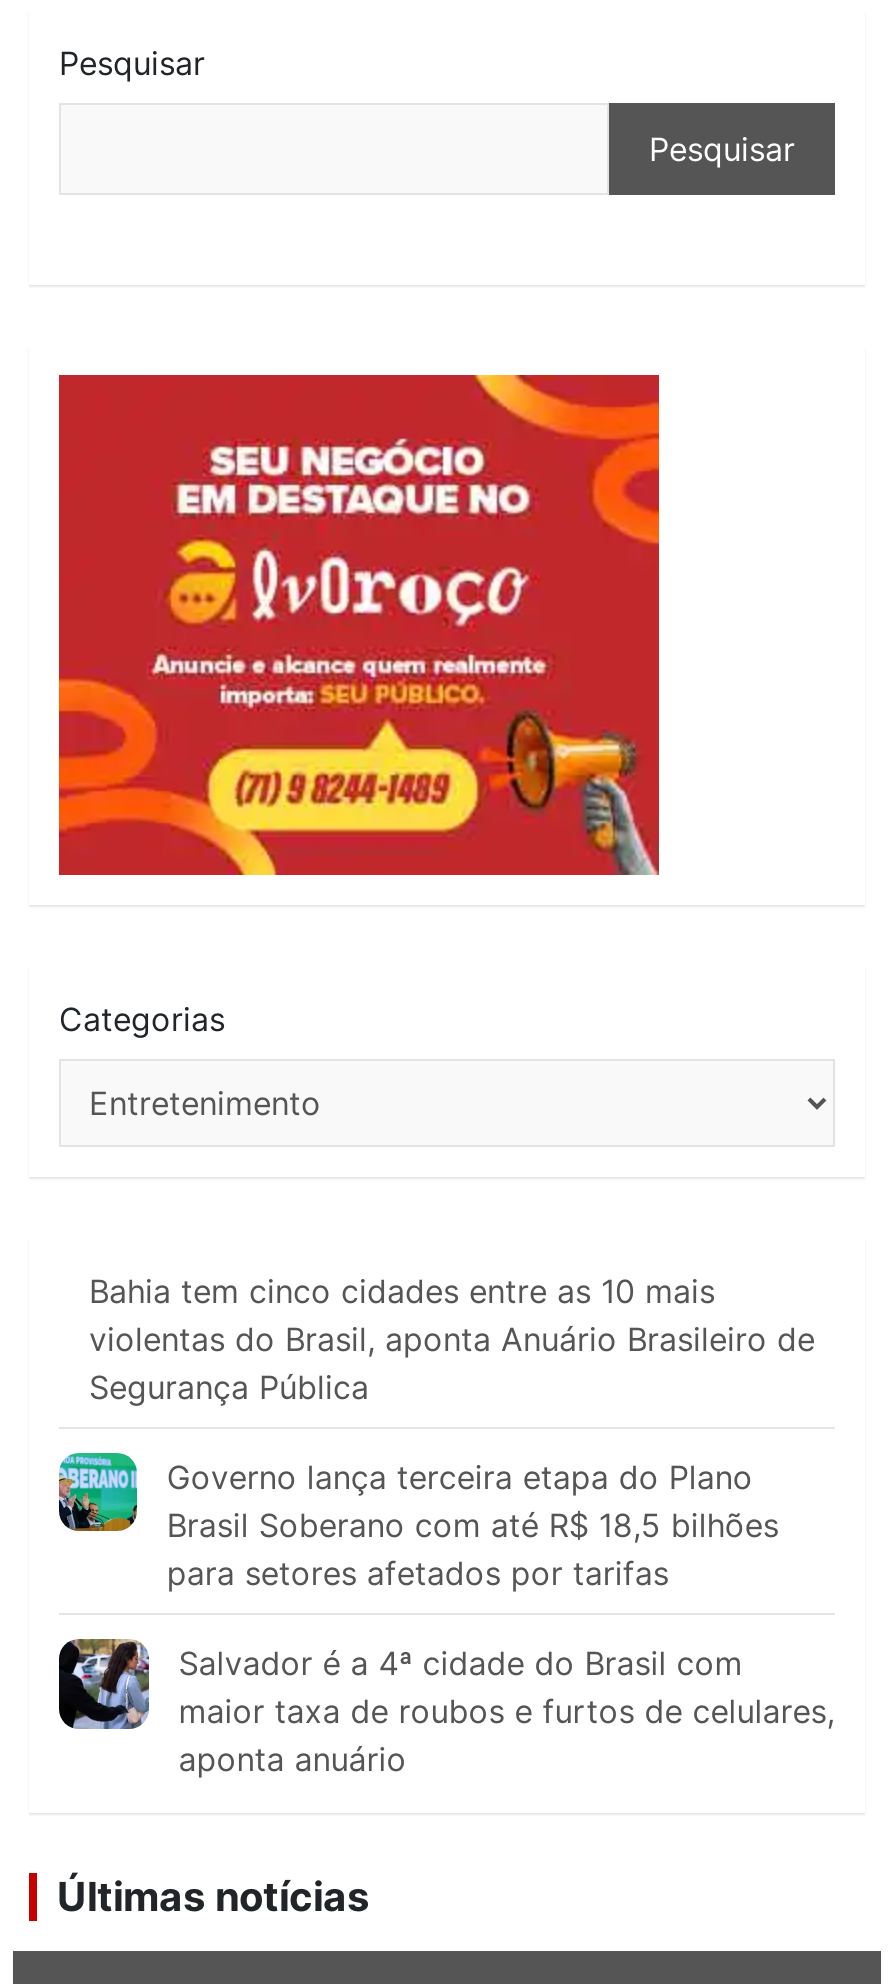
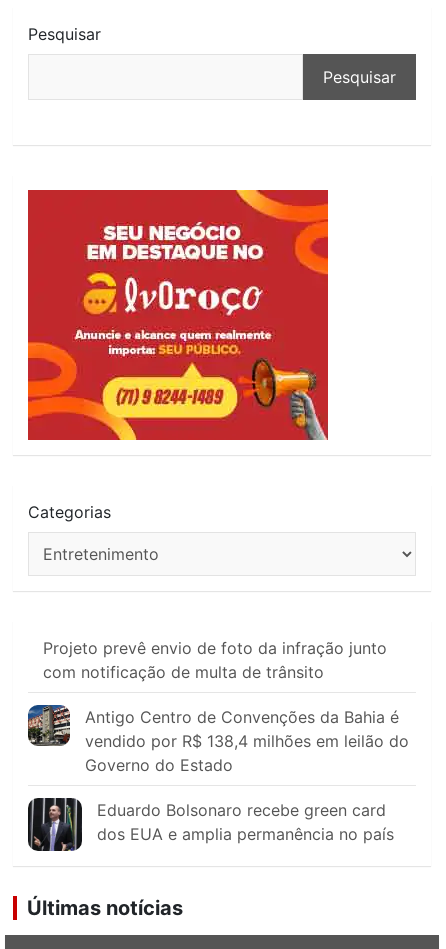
- Bahia tem cinco cidades entre as 10 mais
- violentas do Brasil, aponta Anuário Brasileiro de
- Segurança Pública
+ Projeto prevê envio de foto da infração junto
+ com notificação de multa de trânsito

- [image]
- Governo lança terceira etapa do Plano
- Brasil Soberano com até R$ 18,5 bilhões
- para setores afetados por tarifas
+ [image]
+ Antigo Centro de Convenções da Bahia é
+ vendido por R$ 138,4 milhões em leilão do
+ Governo do Estado

- [image]
- Salvador é a 4ª cidade do Brasil com
- maior taxa de roubos e furtos de celulares,
- aponta anuário
+ [image]
+ Eduardo Bolsonaro recebe green card
+ dos EUA e amplia permanência no país
